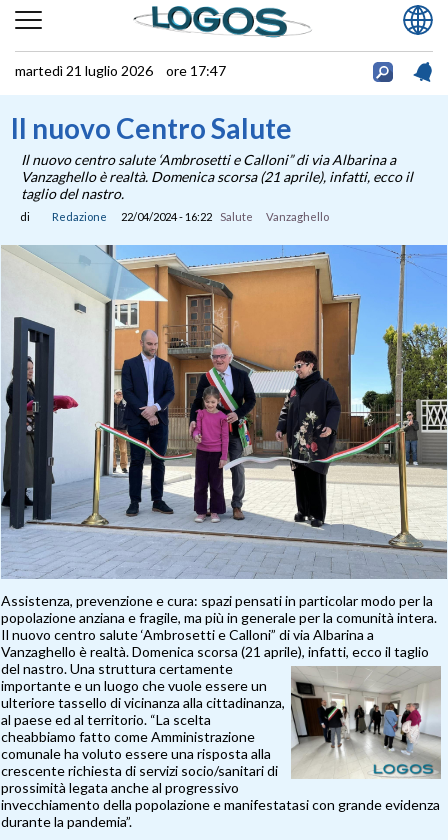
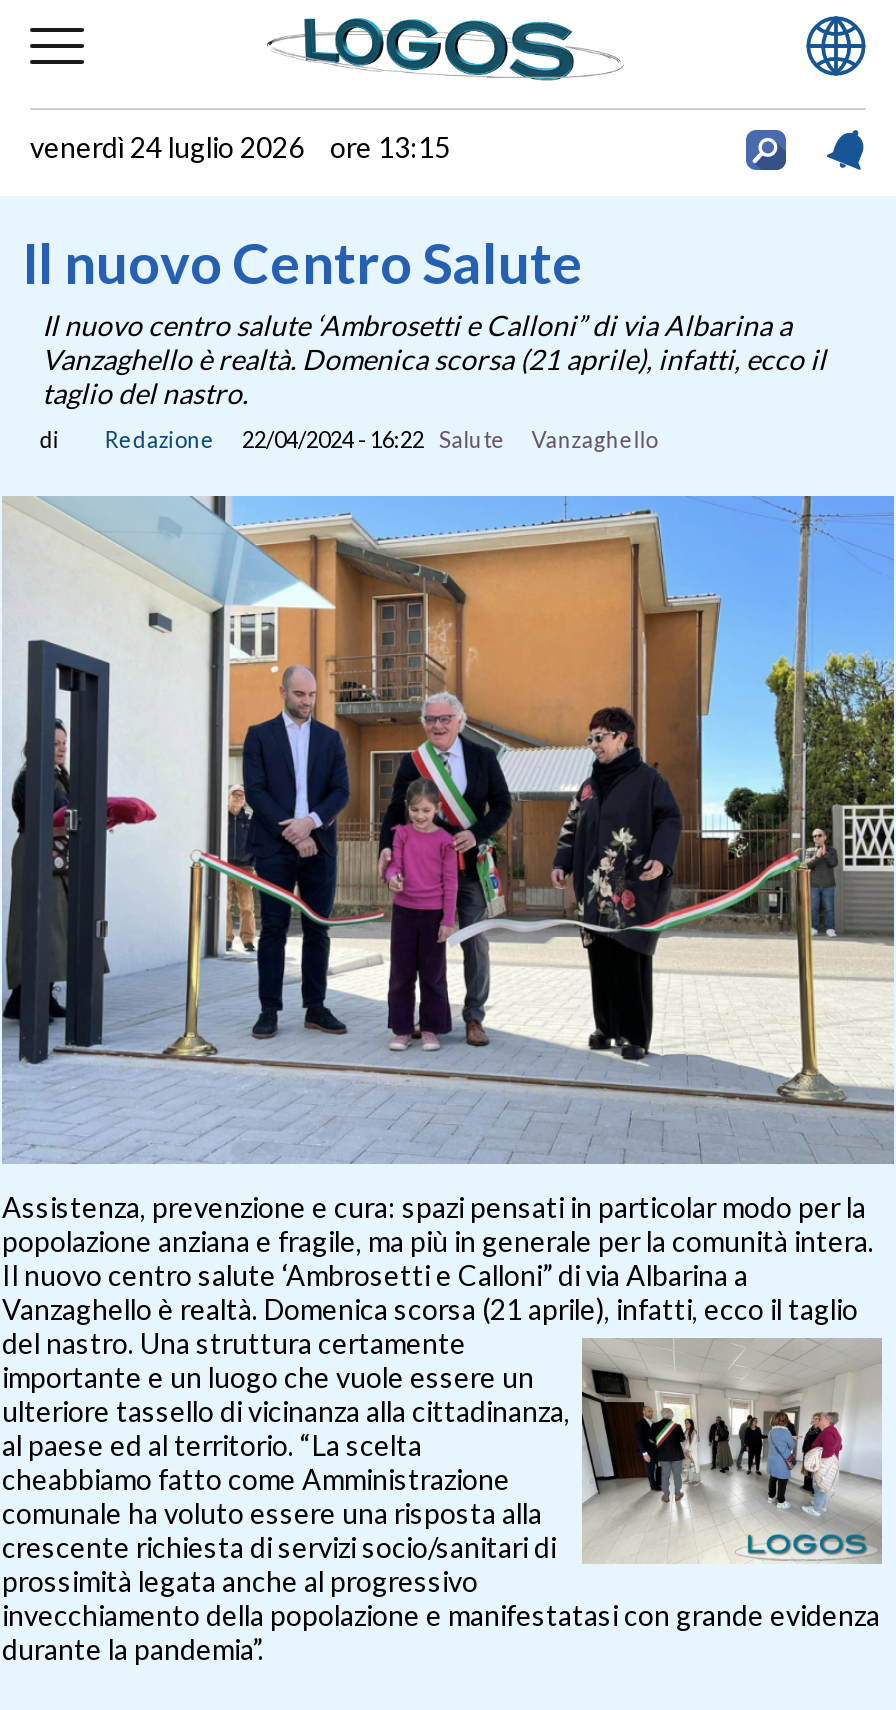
- martedì 21 luglio 2026 ore 17:47
+ venerdì 24 luglio 2026 ore 13:15
